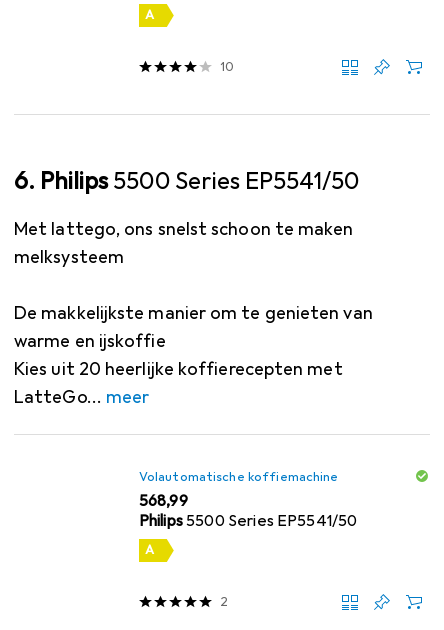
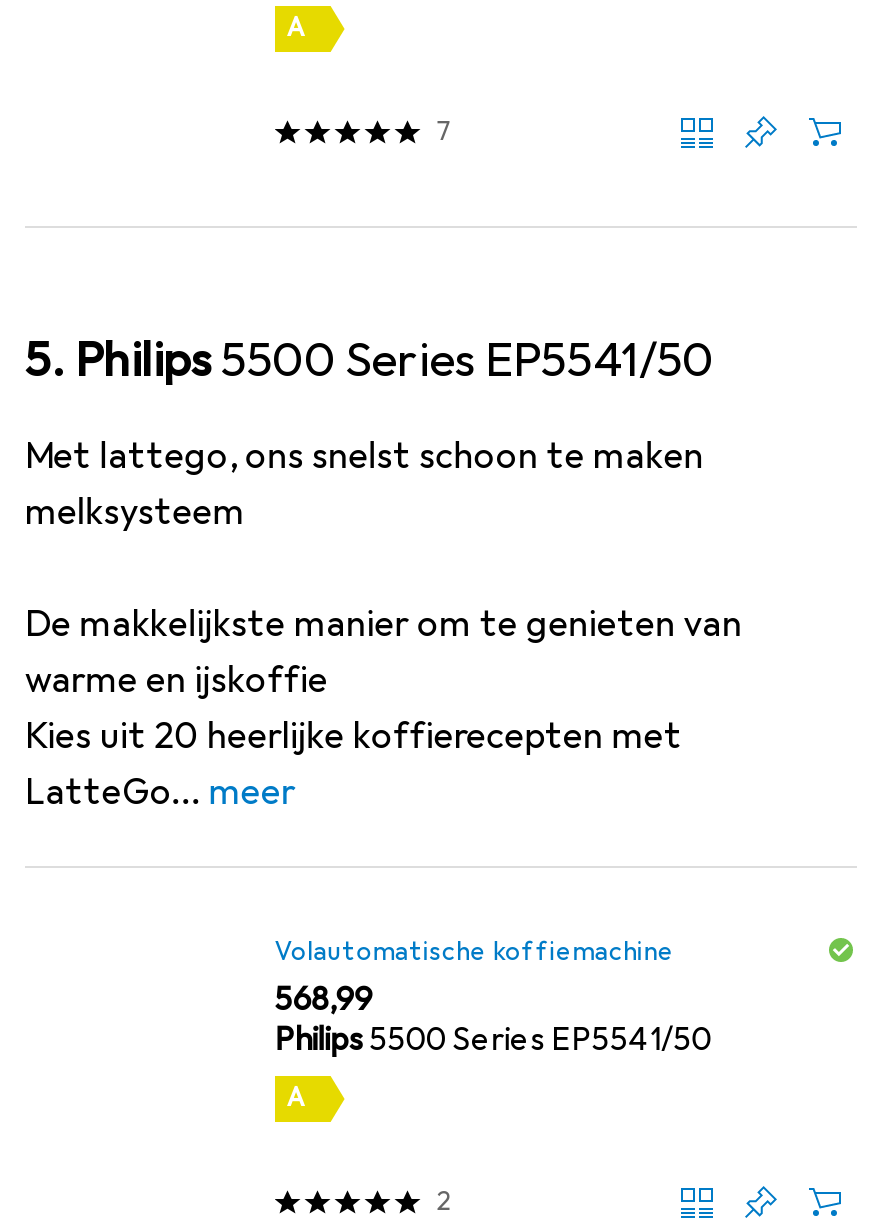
- 10
+ 7

- 6. Philips5500 Series EP5541/50
+ 5. Philips5500 Series EP5541/50
